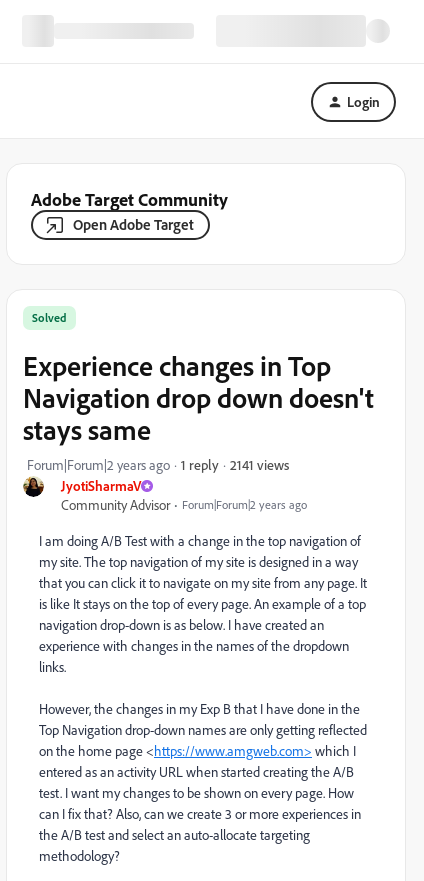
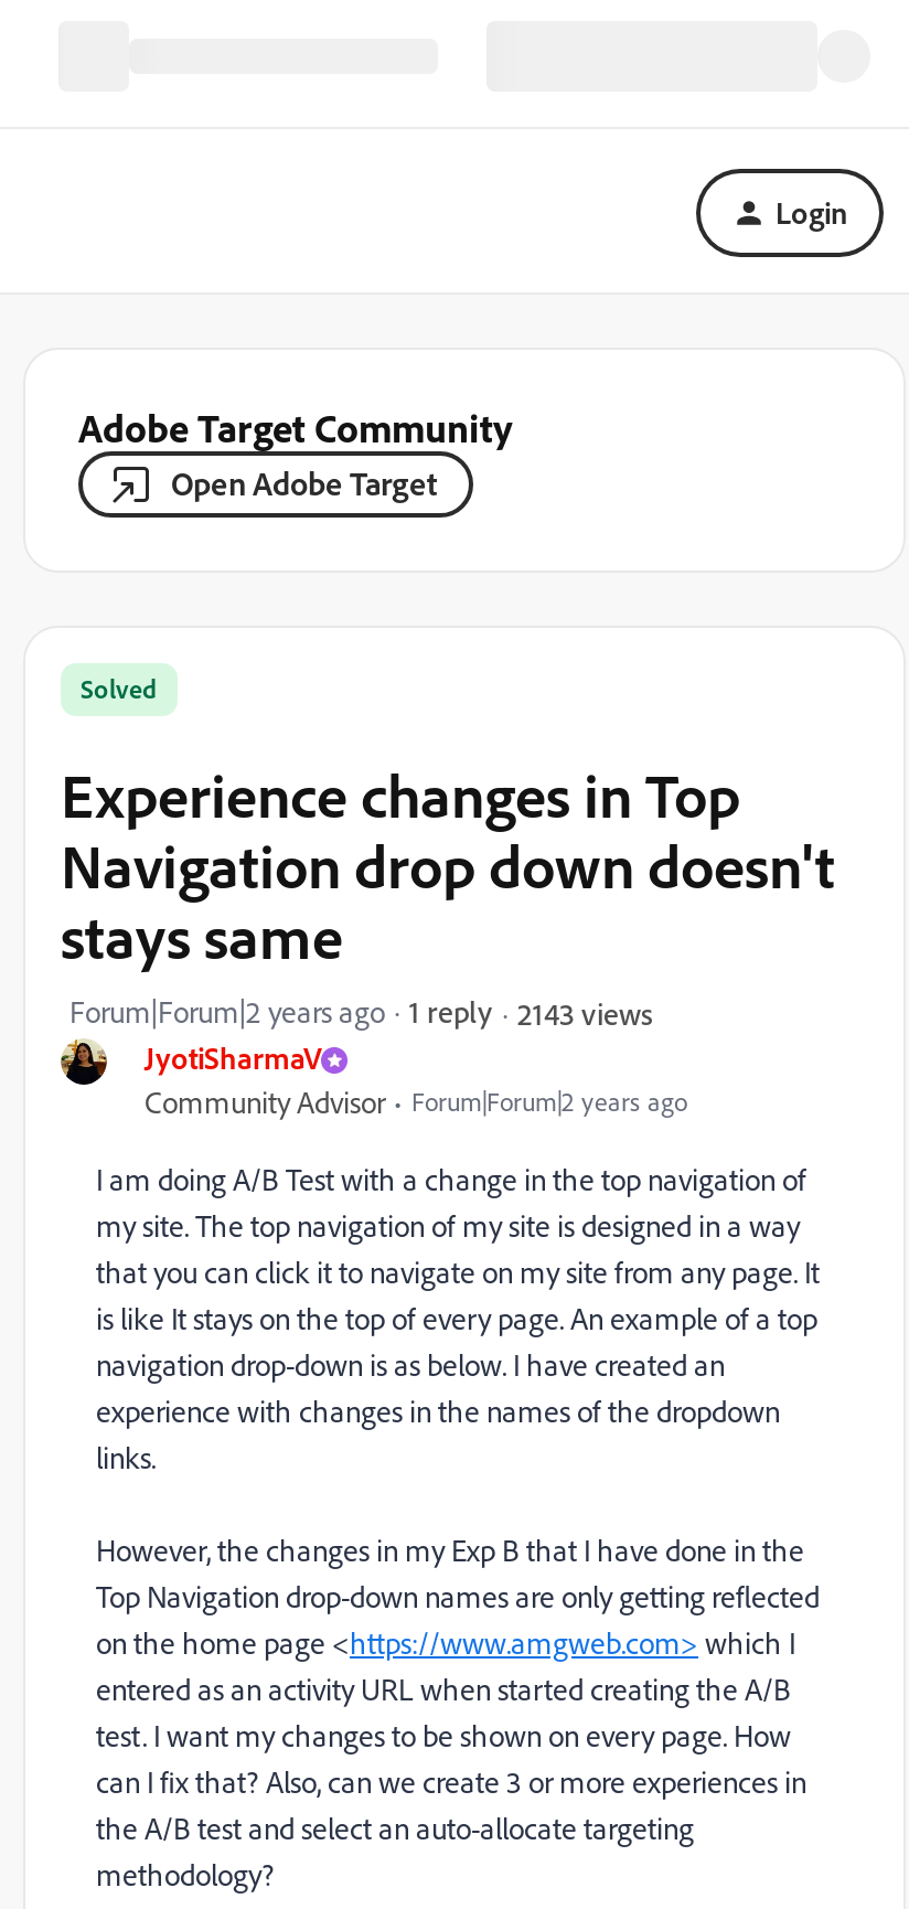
- 2141 views
+ 2143 views
